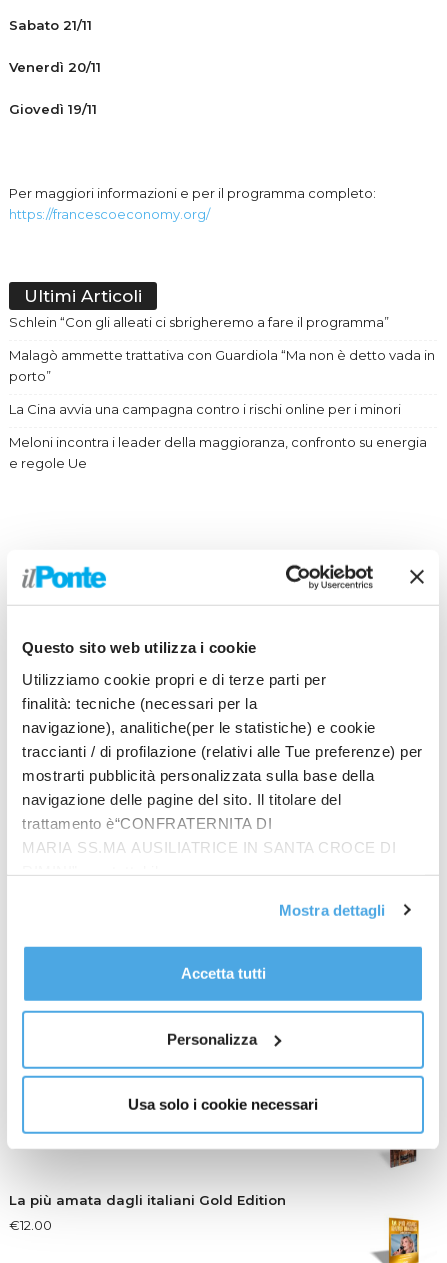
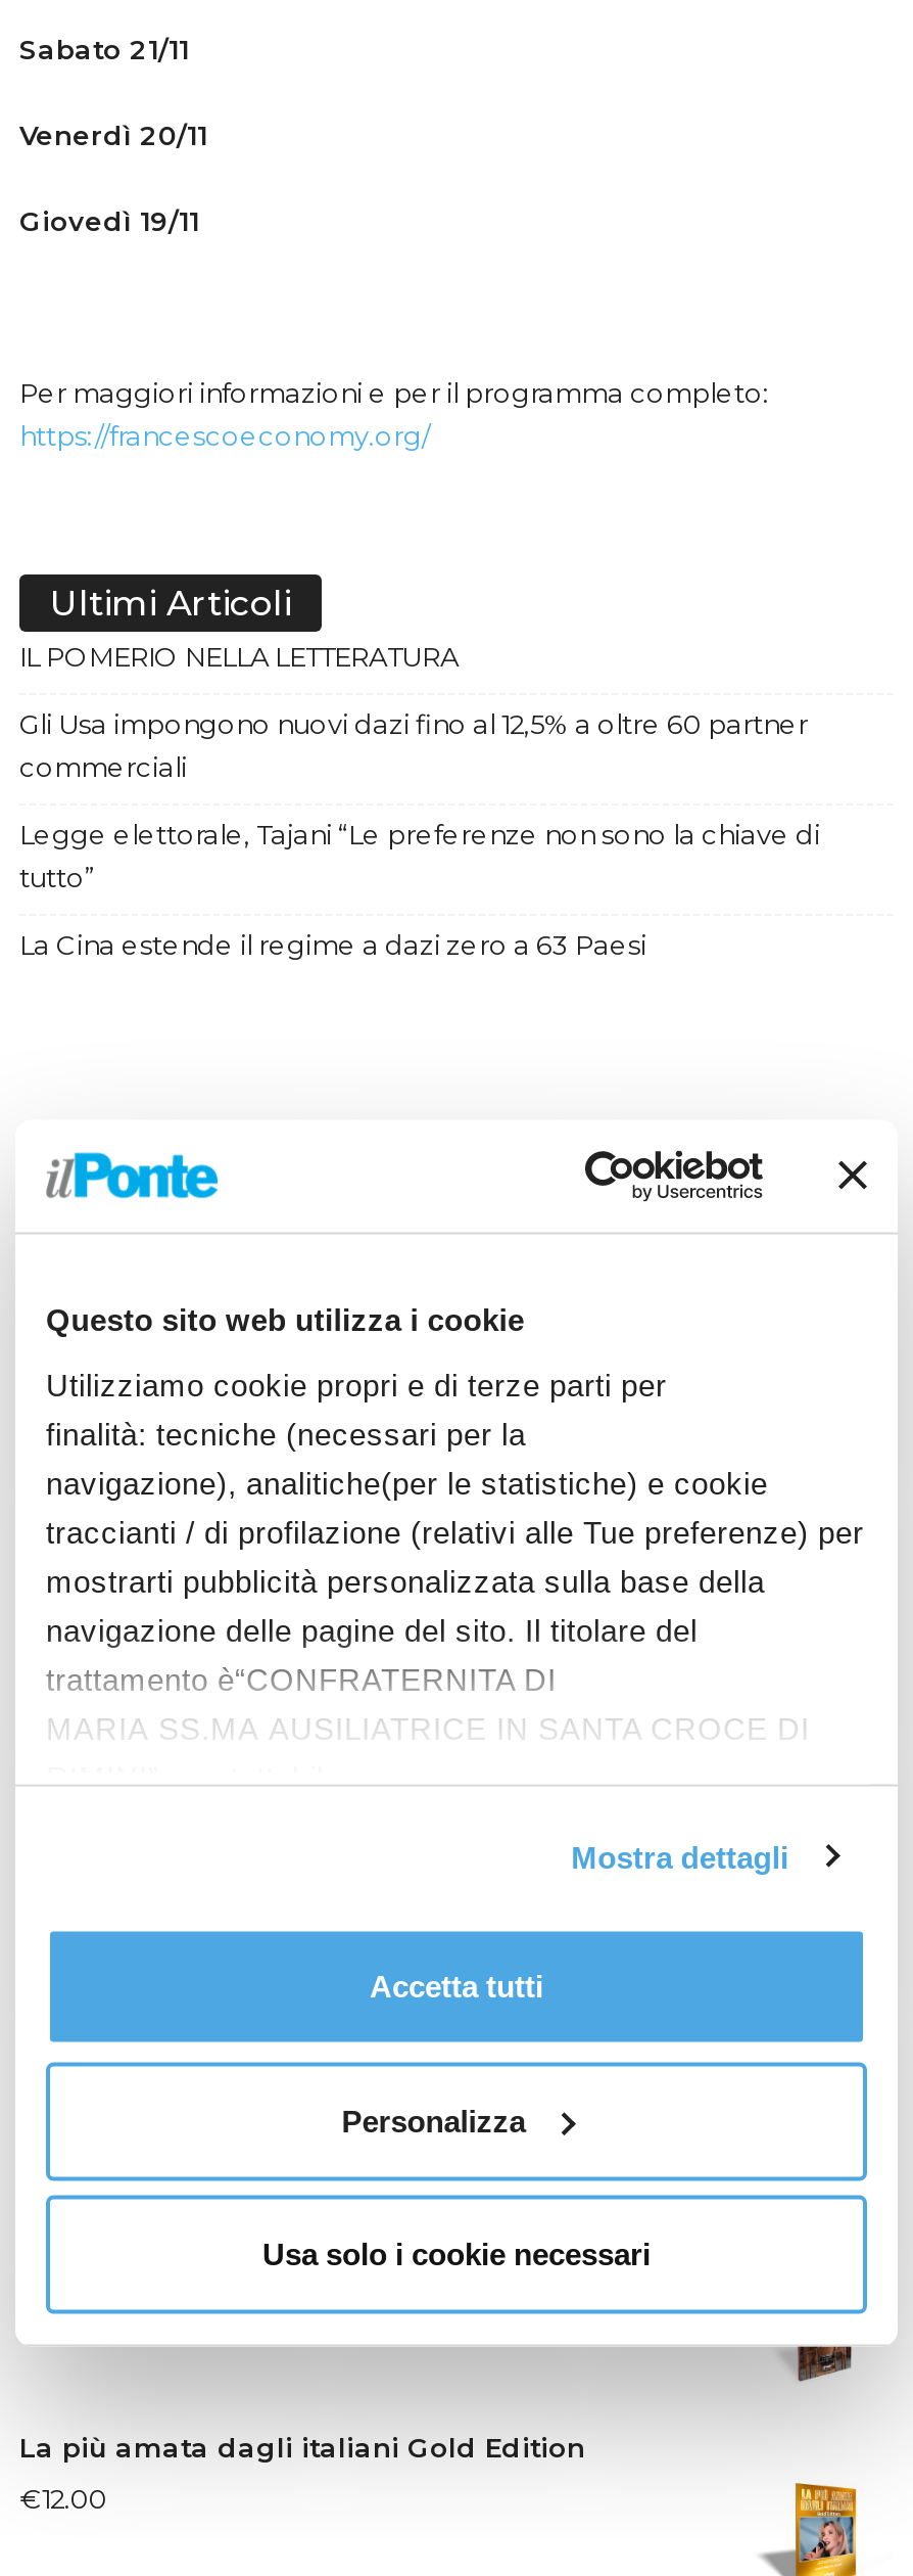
- Schlein “Con gli alleati ci sbrigheremo a fare il programma”
+ IL POMERIO NELLA LETTERATURA

- Malagò ammette trattativa con Guardiola “Ma non è detto vada in
- porto”
+ Gli Usa impongono nuovi dazi fino al 12,5% a oltre 60 partner
+ commerciali

- La Cina avvia una campagna contro i rischi online per i minori
+ Legge elettorale, Tajani “Le preferenze non sono la chiave di
+ tutto”

- Meloni incontra i leader della maggioranza, confronto su energia
- e regole Ue
+ La Cina estende il regime a dazi zero a 63 Paesi
